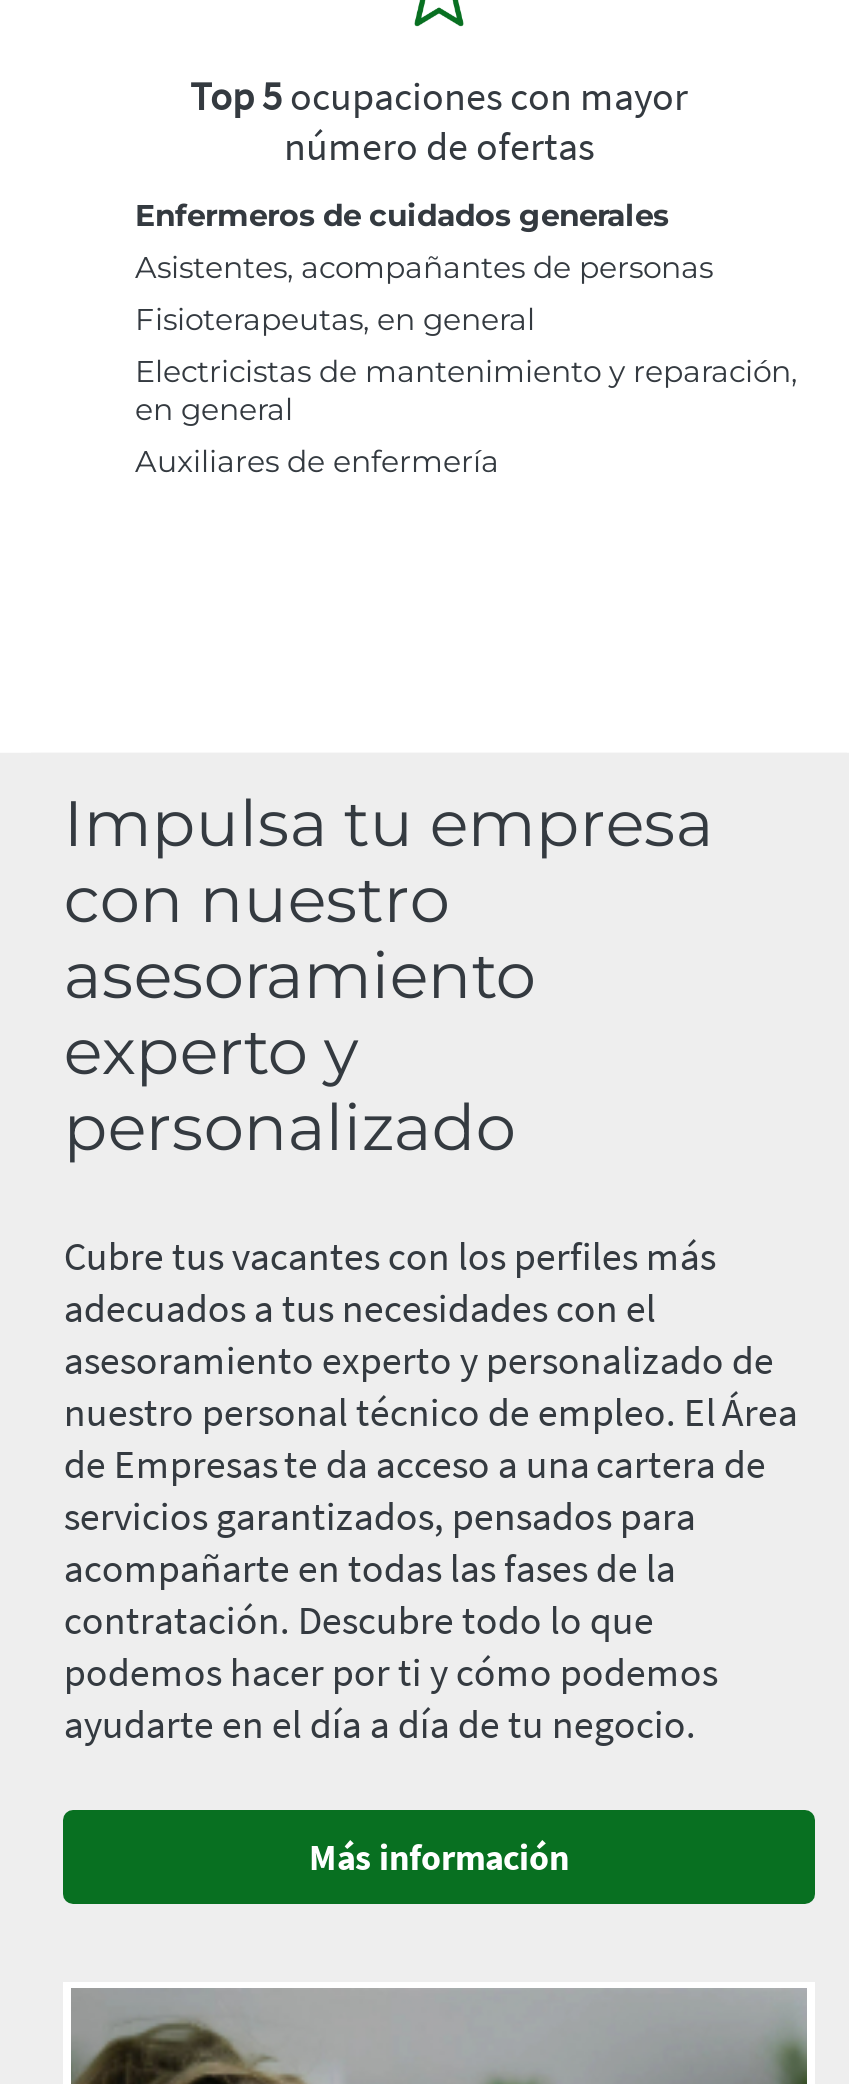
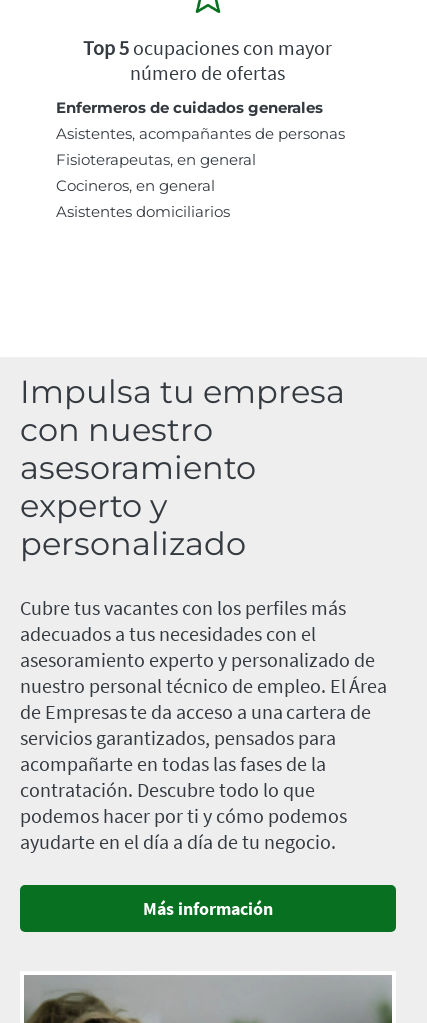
- Electricistas de mantenimiento y reparación,
- en general
- Auxiliares de enfermería
+ Cocineros, en general
+ Asistentes domiciliarios
